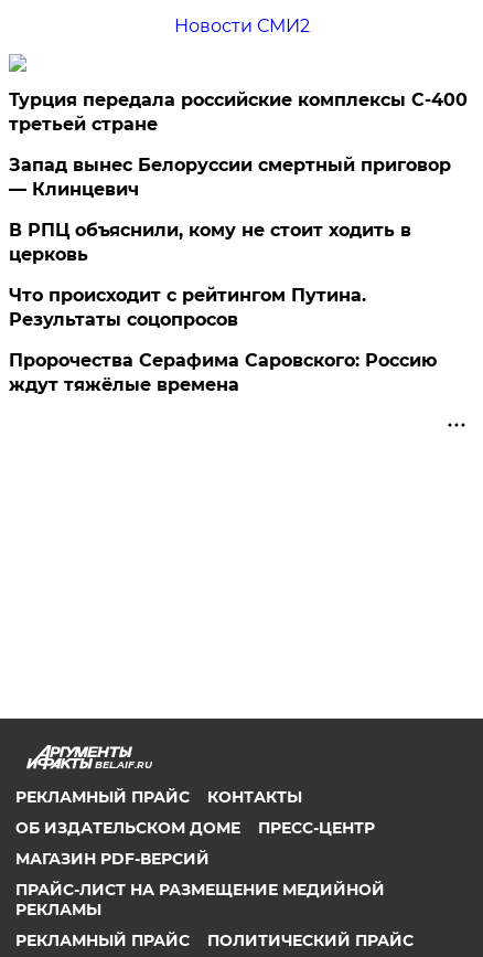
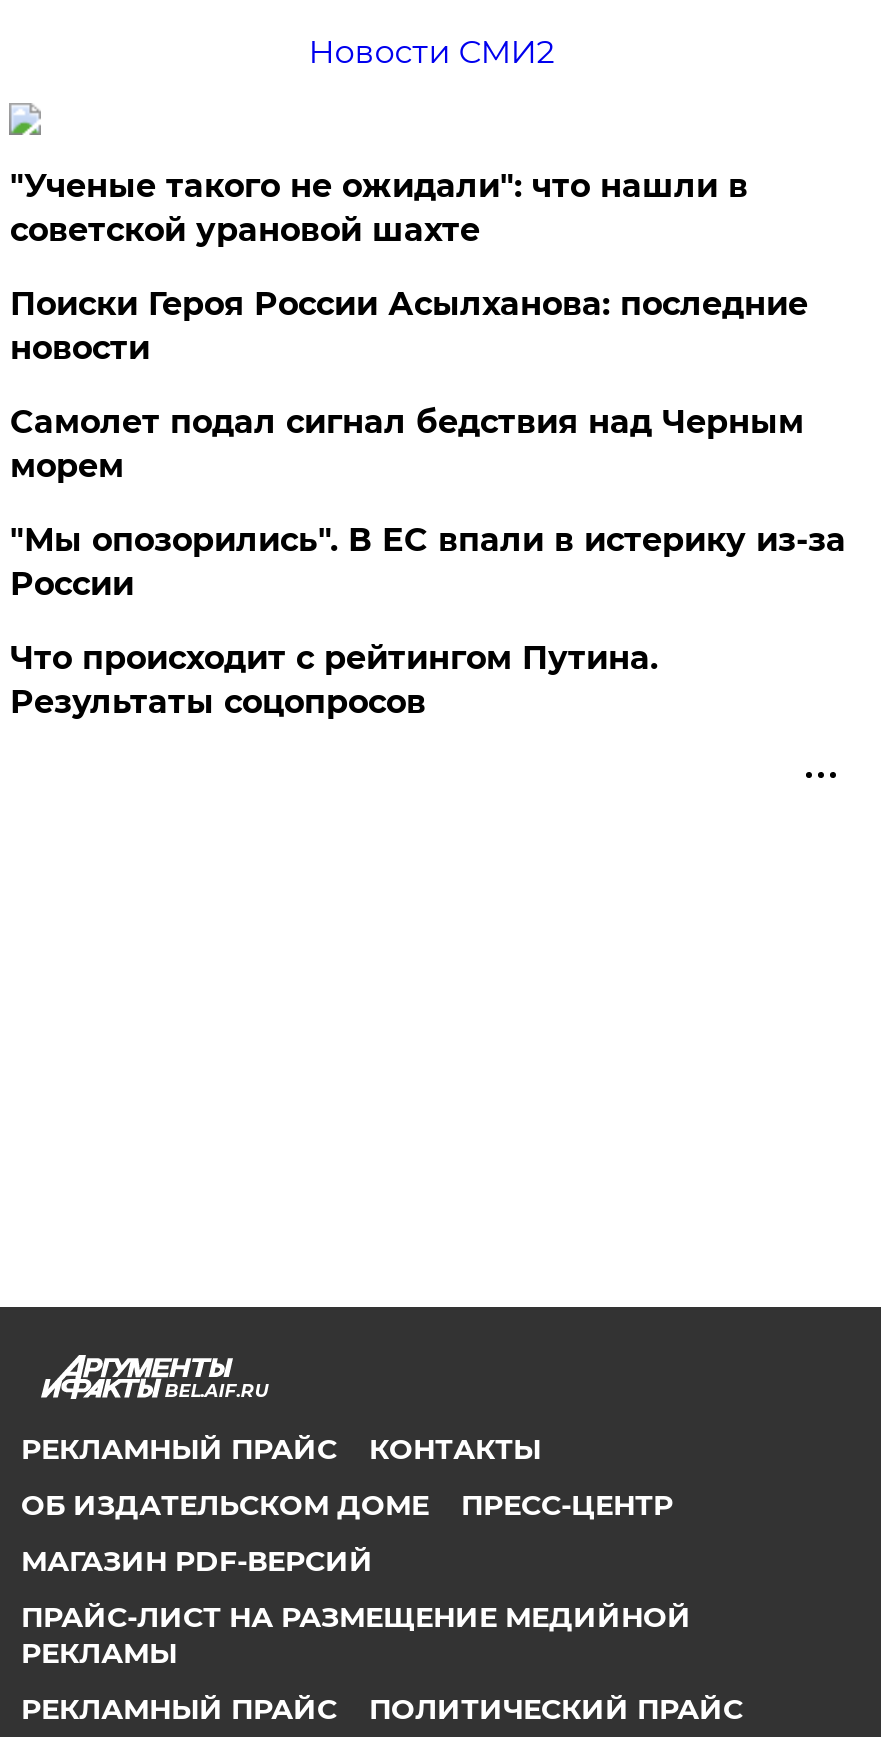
- Турция передала российские комплексы С-400
- третьей стране
- Запад вынес Белоруссии смертный приговор
- — Клинцевич
- В РПЦ объяснили, кому не стоит ходить в
- церковь
+ "Ученые такого не ожидали": что нашли в
+ советской урановой шахте
+ Поиски Героя России Асылханова: последние
+ новости
+ Самолет подал сигнал бедствия над Черным
+ морем
+ "Мы опозорились". В ЕС впали в истерику из-за
+ России

moved down: Что происходит с рейтингом Путина. | Результаты соцопросов

- Пророчества Серафима Саровского: Россию
- ждут тяжёлые времена
